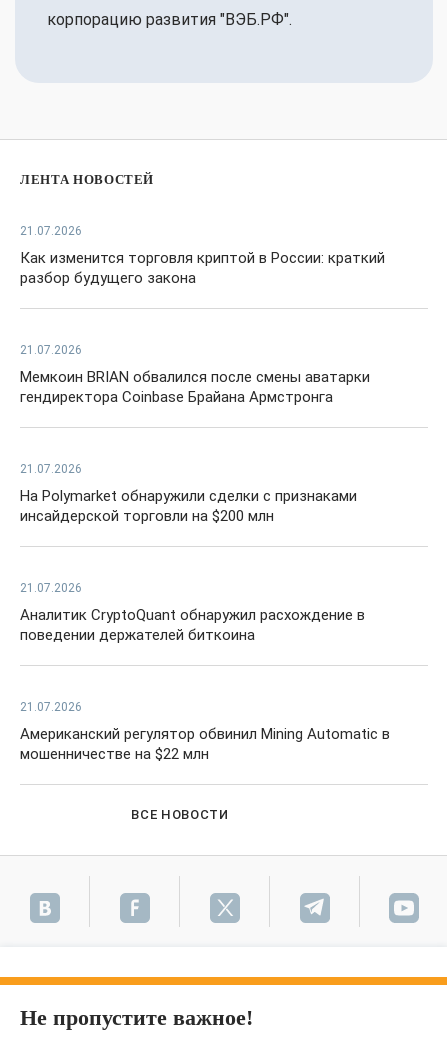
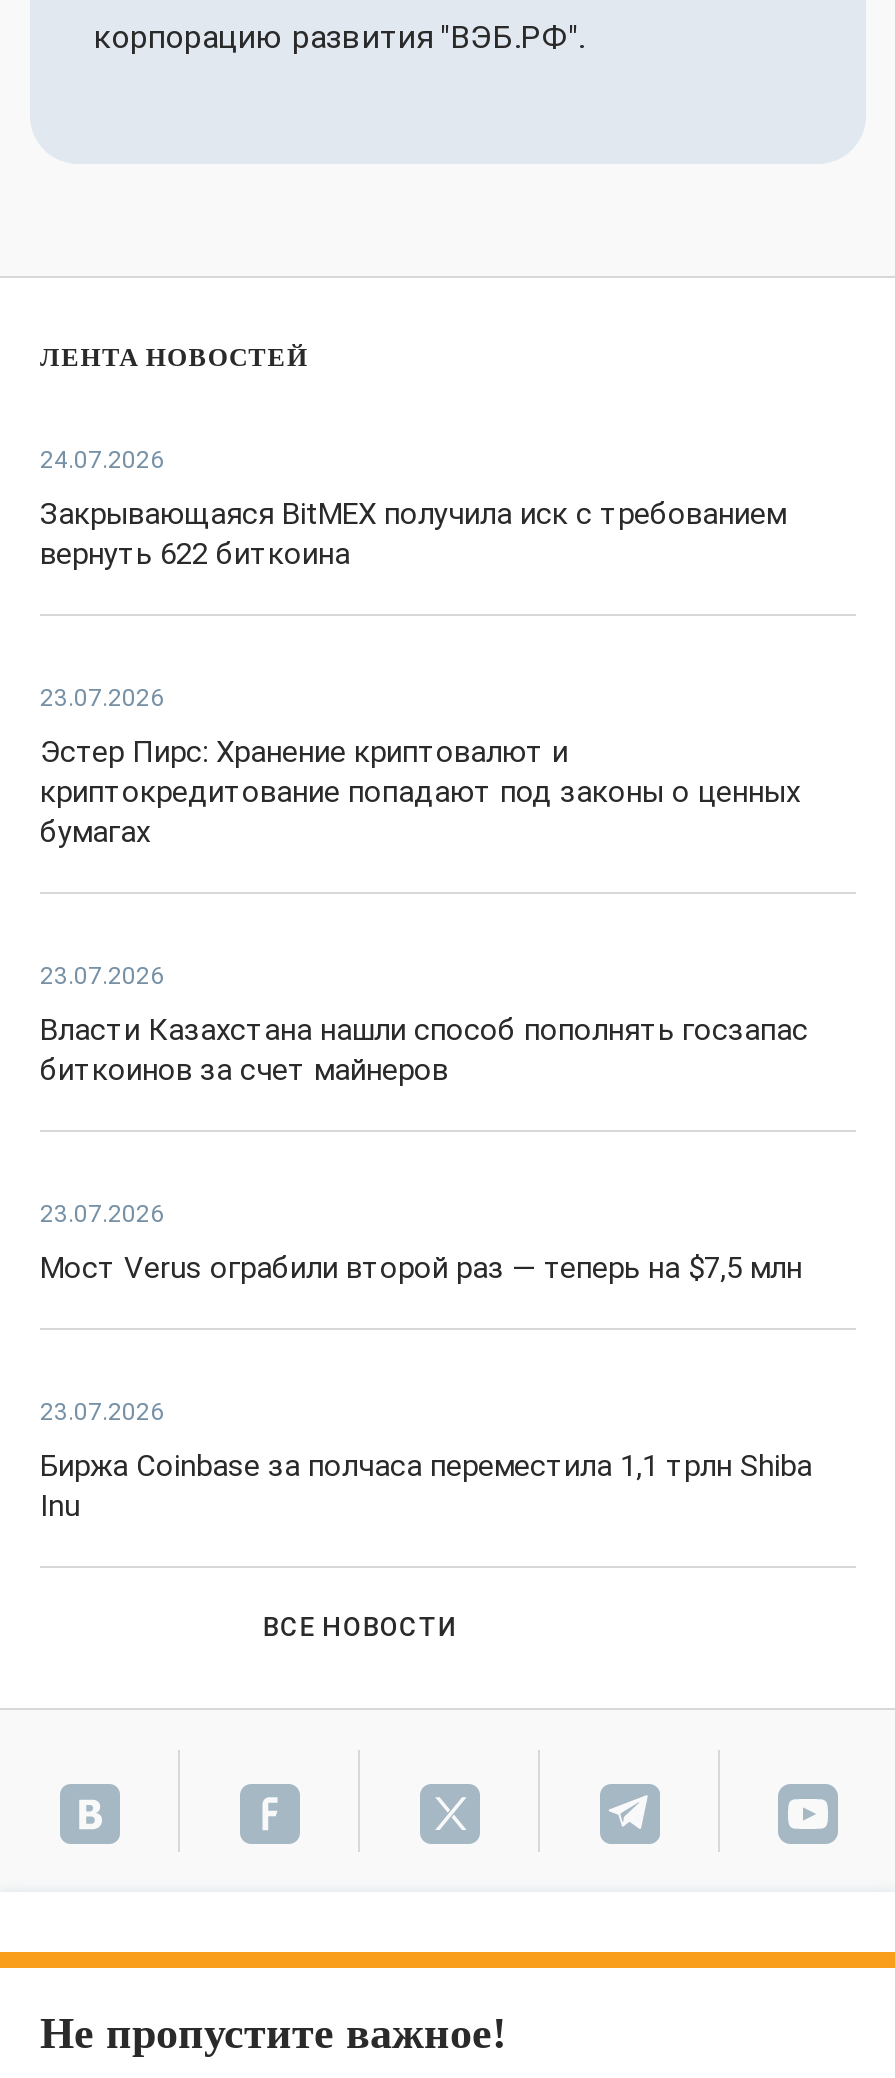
- 21.07.2026
+ 24.07.2026

- Как изменится торговля криптой в России: краткий
- разбор будущего закона
+ Закрывающаяся BitMEX получила иск с требованием
+ вернуть 622 биткоина

- 21.07.2026
+ 23.07.2026

- Мемкоин BRIAN обвалился после смены аватарки
- гендиректора Coinbase Брайана Армстронга
+ Эстер Пирс: Хранение криптовалют и
+ криптокредитование попадают под законы о ценных
+ бумагах

- 21.07.2026
+ 23.07.2026

- На Polymarket обнаружили сделки с признаками
- инсайдерской торговли на $200 млн
+ Власти Казахстана нашли способ пополнять госзапас
+ биткоинов за счет майнеров

- 21.07.2026
+ 23.07.2026

- Аналитик CryptoQuant обнаружил расхождение в
- поведении держателей биткоина
+ Мост Verus ограбили второй раз — теперь на $7,5 млн

- 21.07.2026
+ 23.07.2026

- Американский регулятор обвинил Mining Automatic в
- мошенничестве на $22 млн
+ Биржа Coinbase за полчаса переместила 1,1 трлн Shiba
+ Inu
